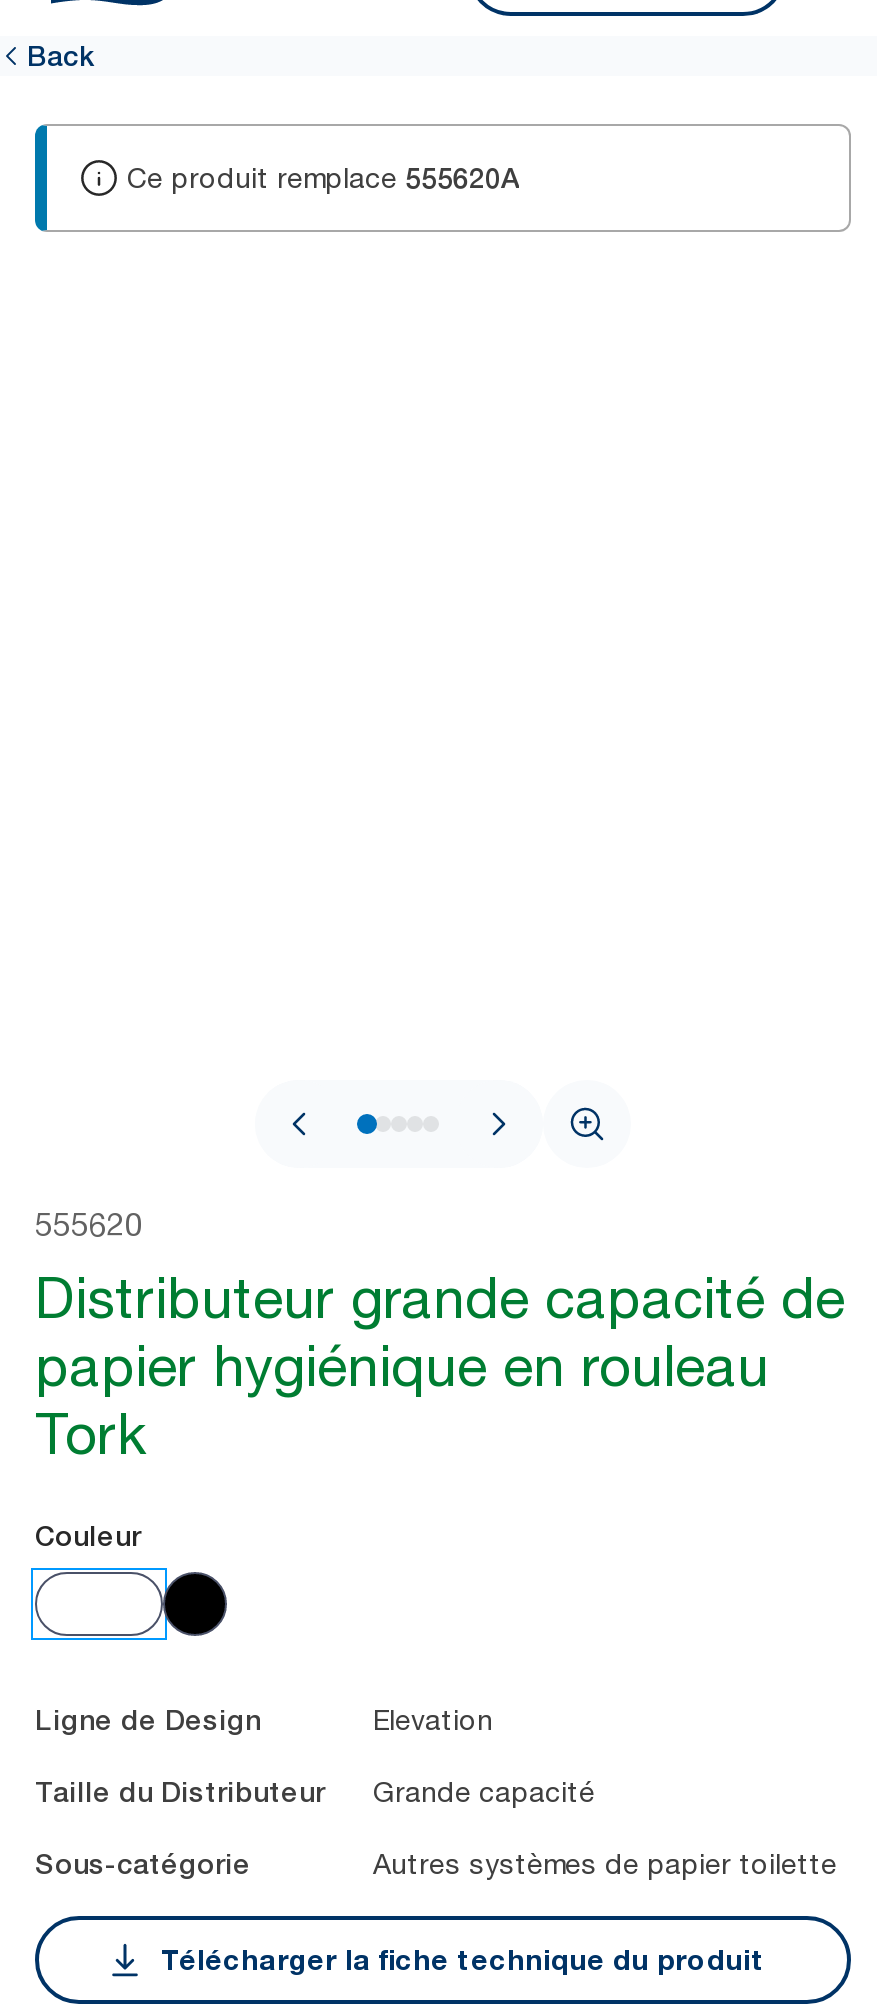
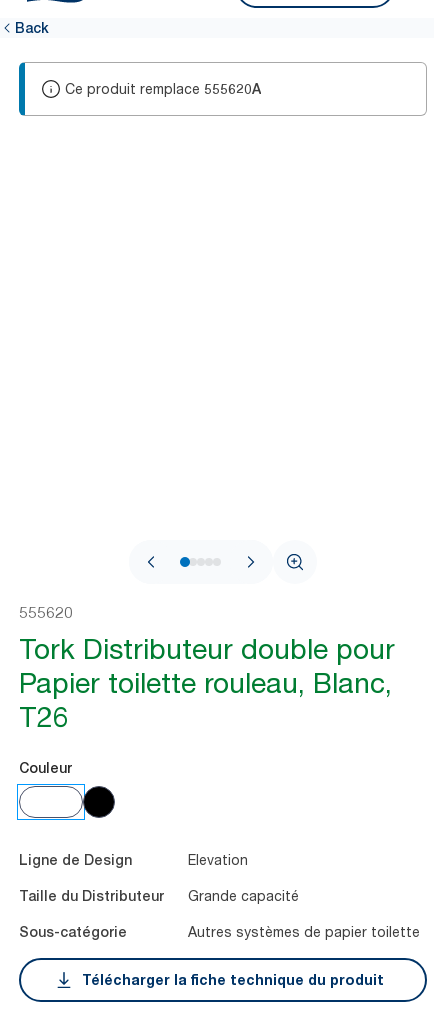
- Distributeur grande capacité de
- papier hygiénique en rouleau
- Tork
+ Tork Distributeur double pour
+ Papier toilette rouleau, Blanc,
+ T26
